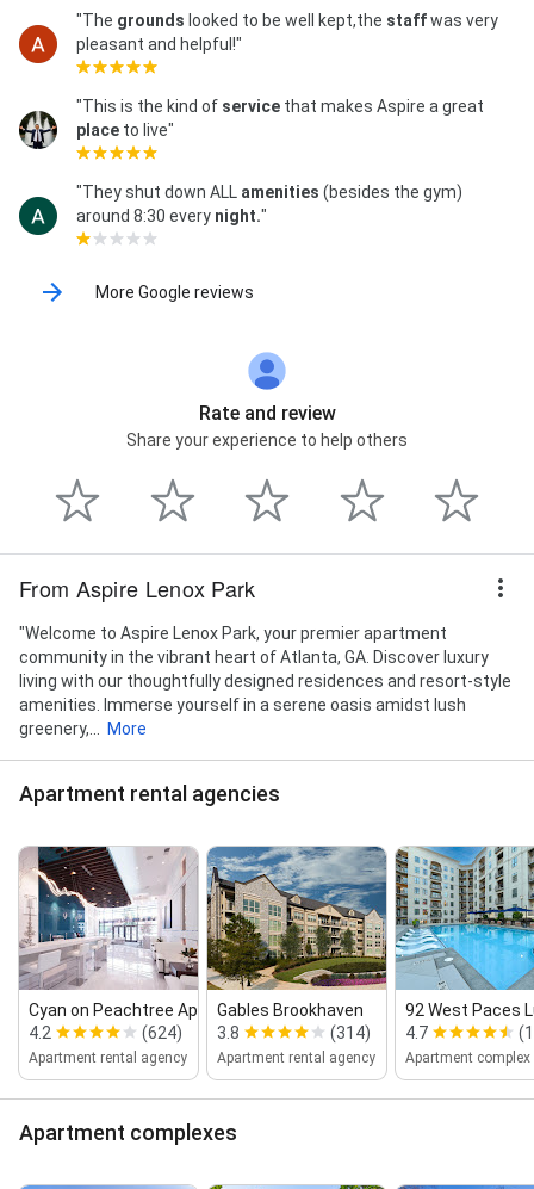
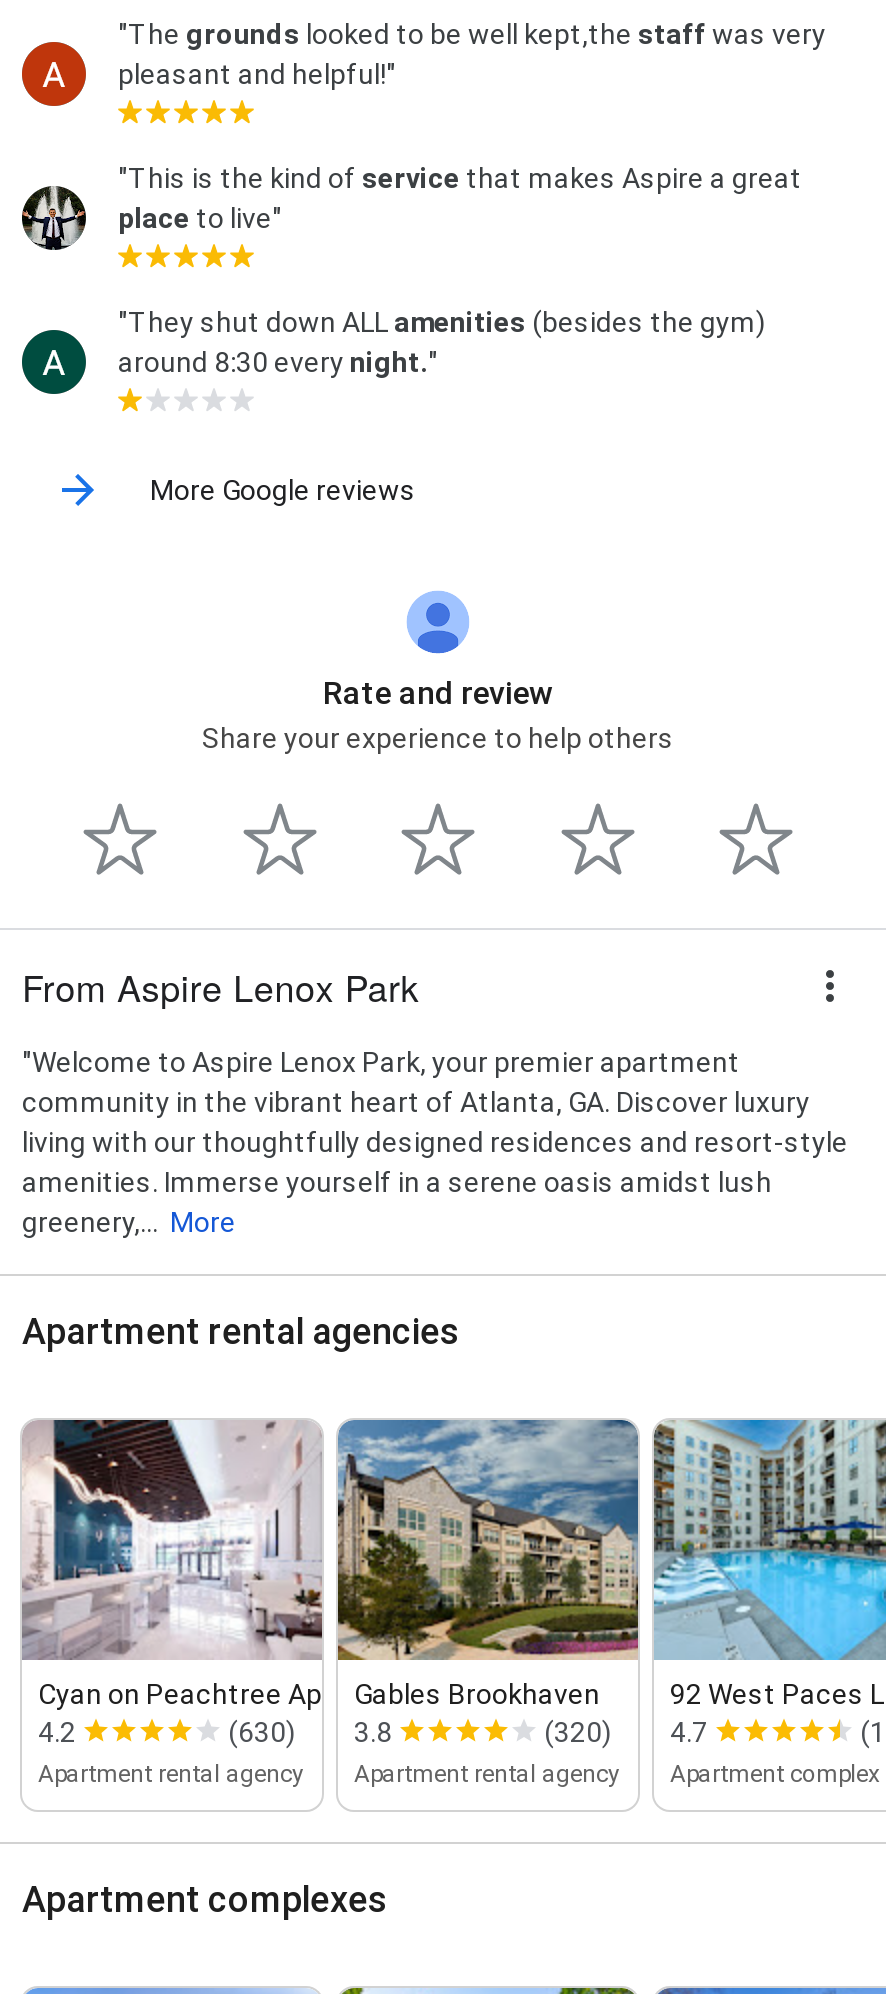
- (624) 3.8
+ (630) 3.8

- (314) 4.7
+ (320) 4.7
